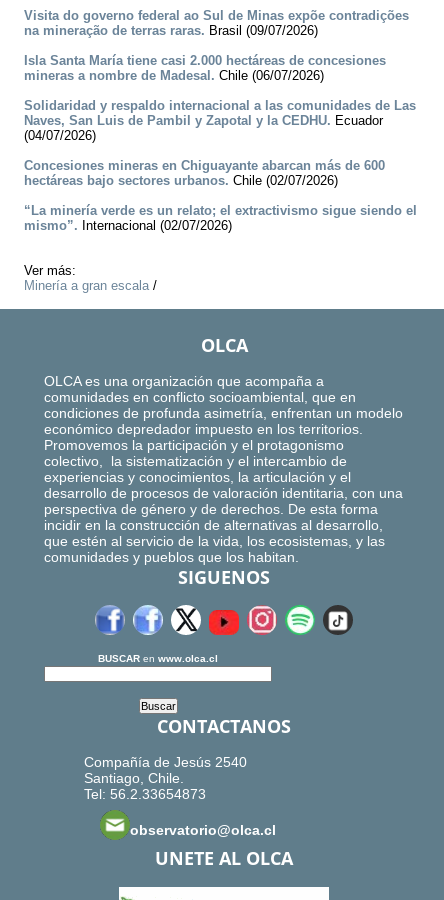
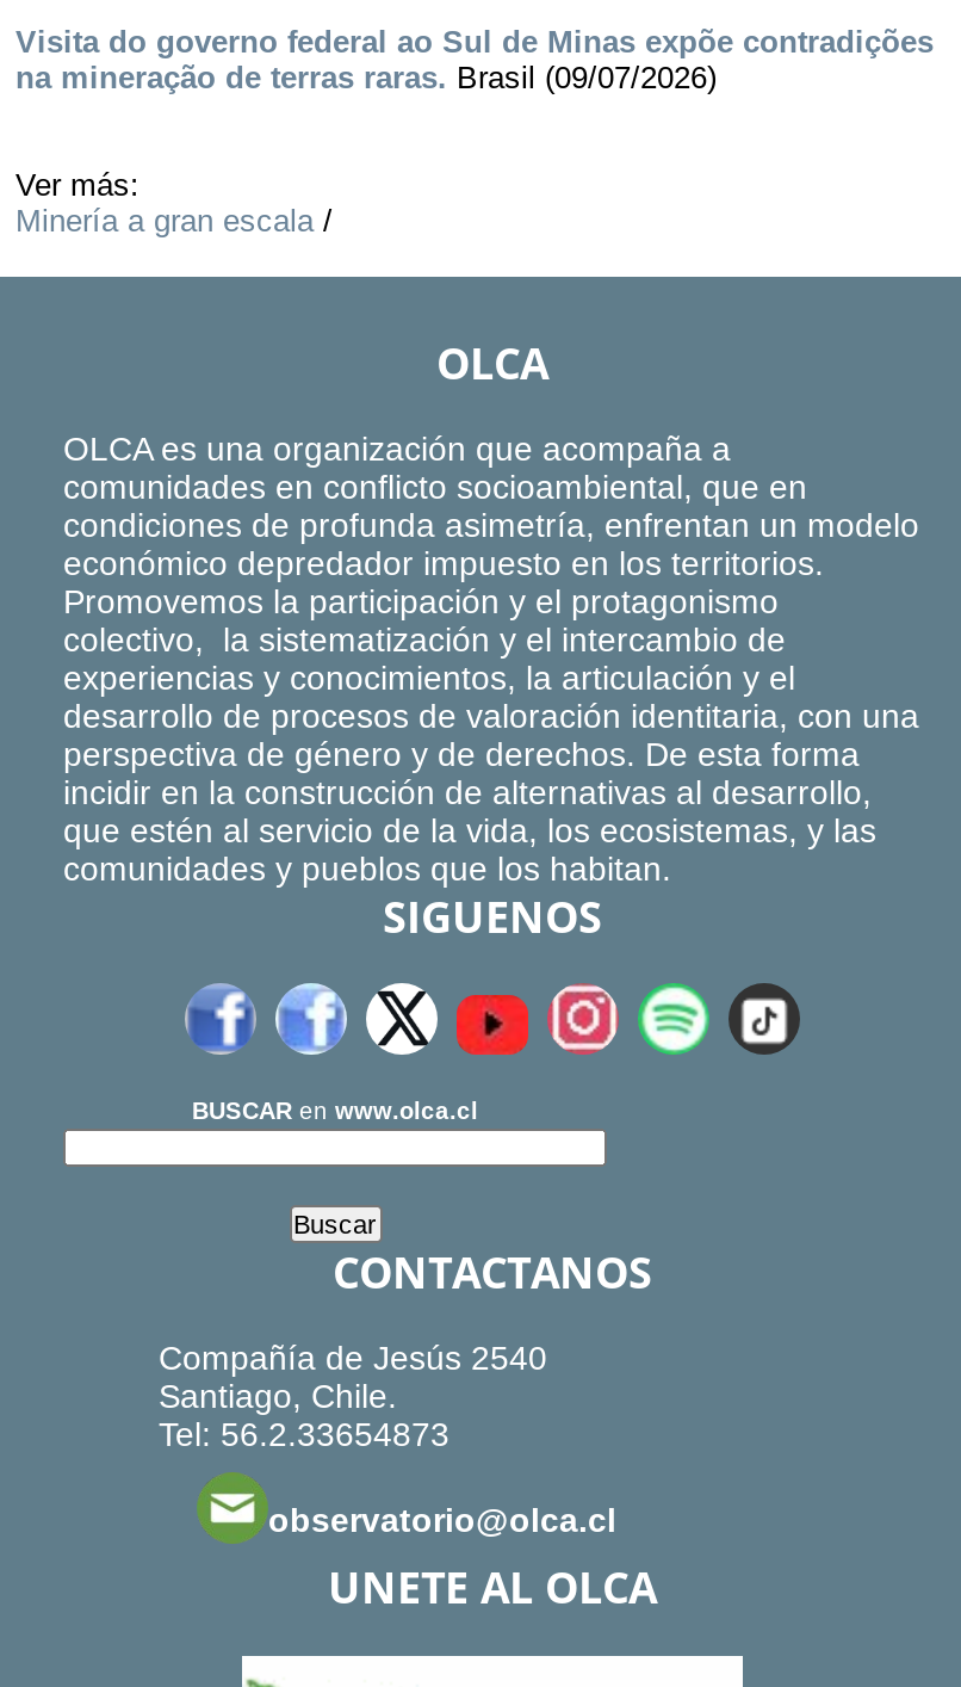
- Isla Santa María tiene casi 2.000 hectáreas de concesiones
- mineras a nombre de Madesal. Chile (06/07/2026)
- Solidaridad y respaldo internacional a las comunidades de Las
- Naves, San Luis de Pambil y Zapotal y la CEDHU. Ecuador
- (04/07/2026)
- Concesiones mineras en Chiguayante abarcan más de 600
- hectáreas bajo sectores urbanos. Chile (02/07/2026)
- “La minería verde es un relato; el extractivismo sigue siendo el
- mismo”. Internacional (02/07/2026)
